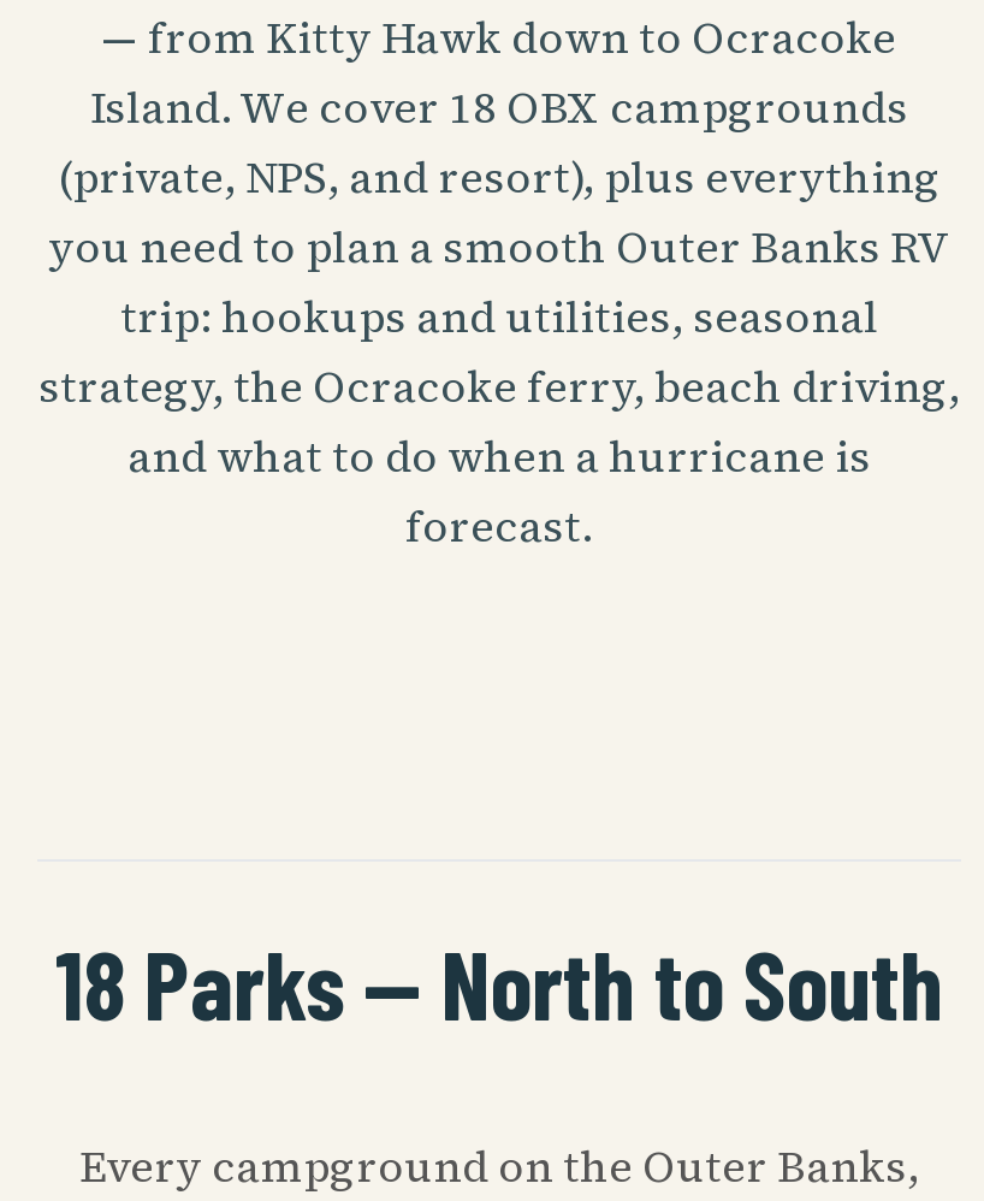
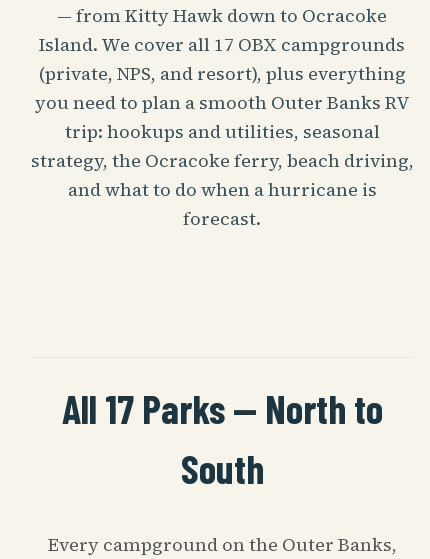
- Island. We cover 18 OBX campgrounds
+ Island. We cover all 17 OBX campgrounds

- 18 Parks — North to South
+ All 17 Parks — North to
+ South
